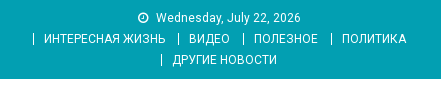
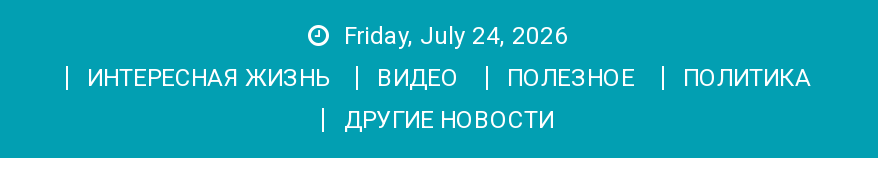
- Wednesday, July 22, 2026
+ Friday, July 24, 2026
